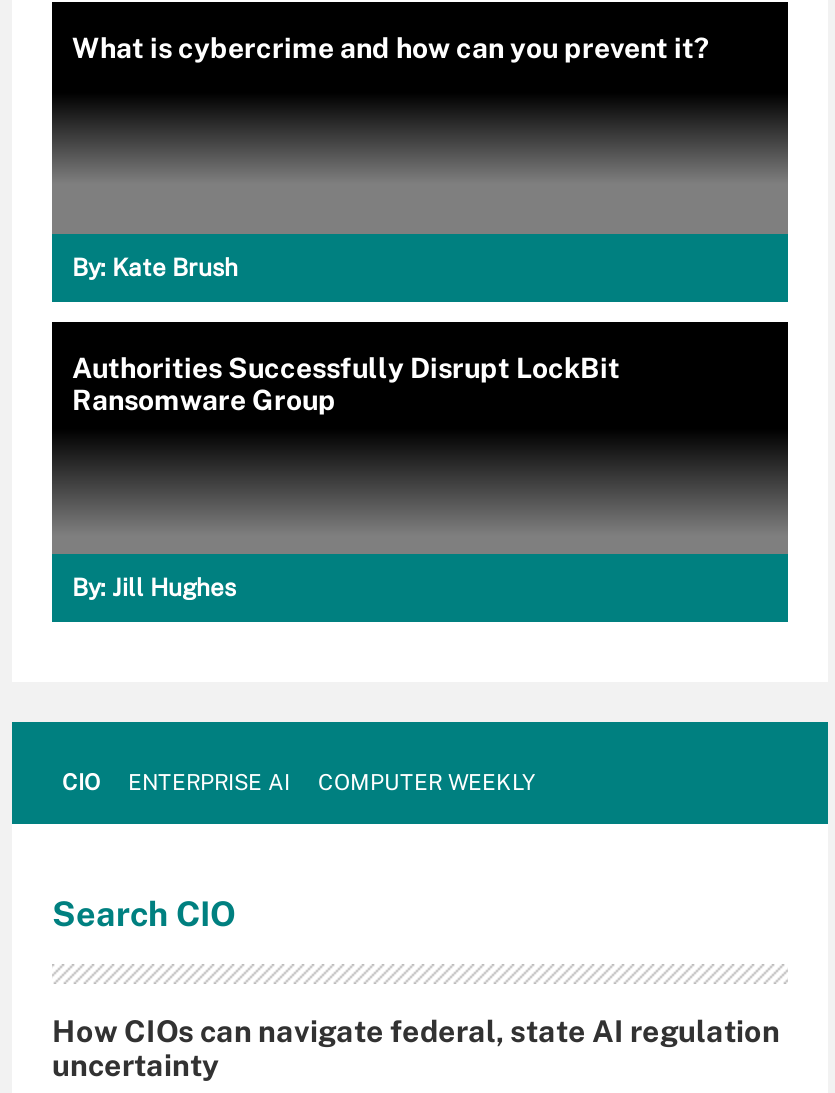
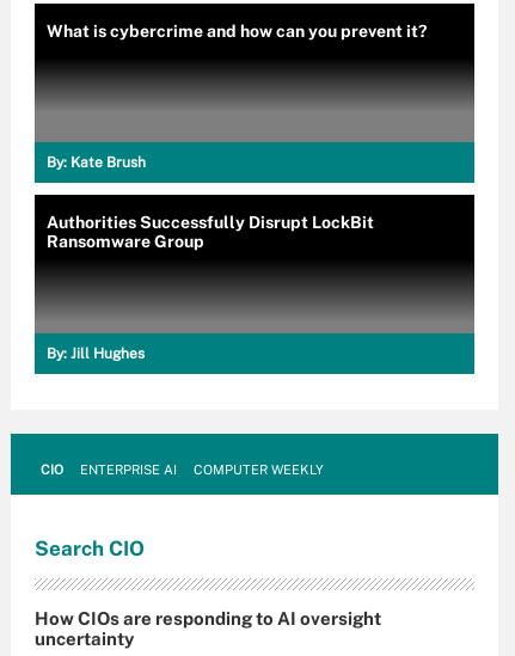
- How CIOs can navigate federal, state AI regulation
+ How CIOs are responding to AI oversight
